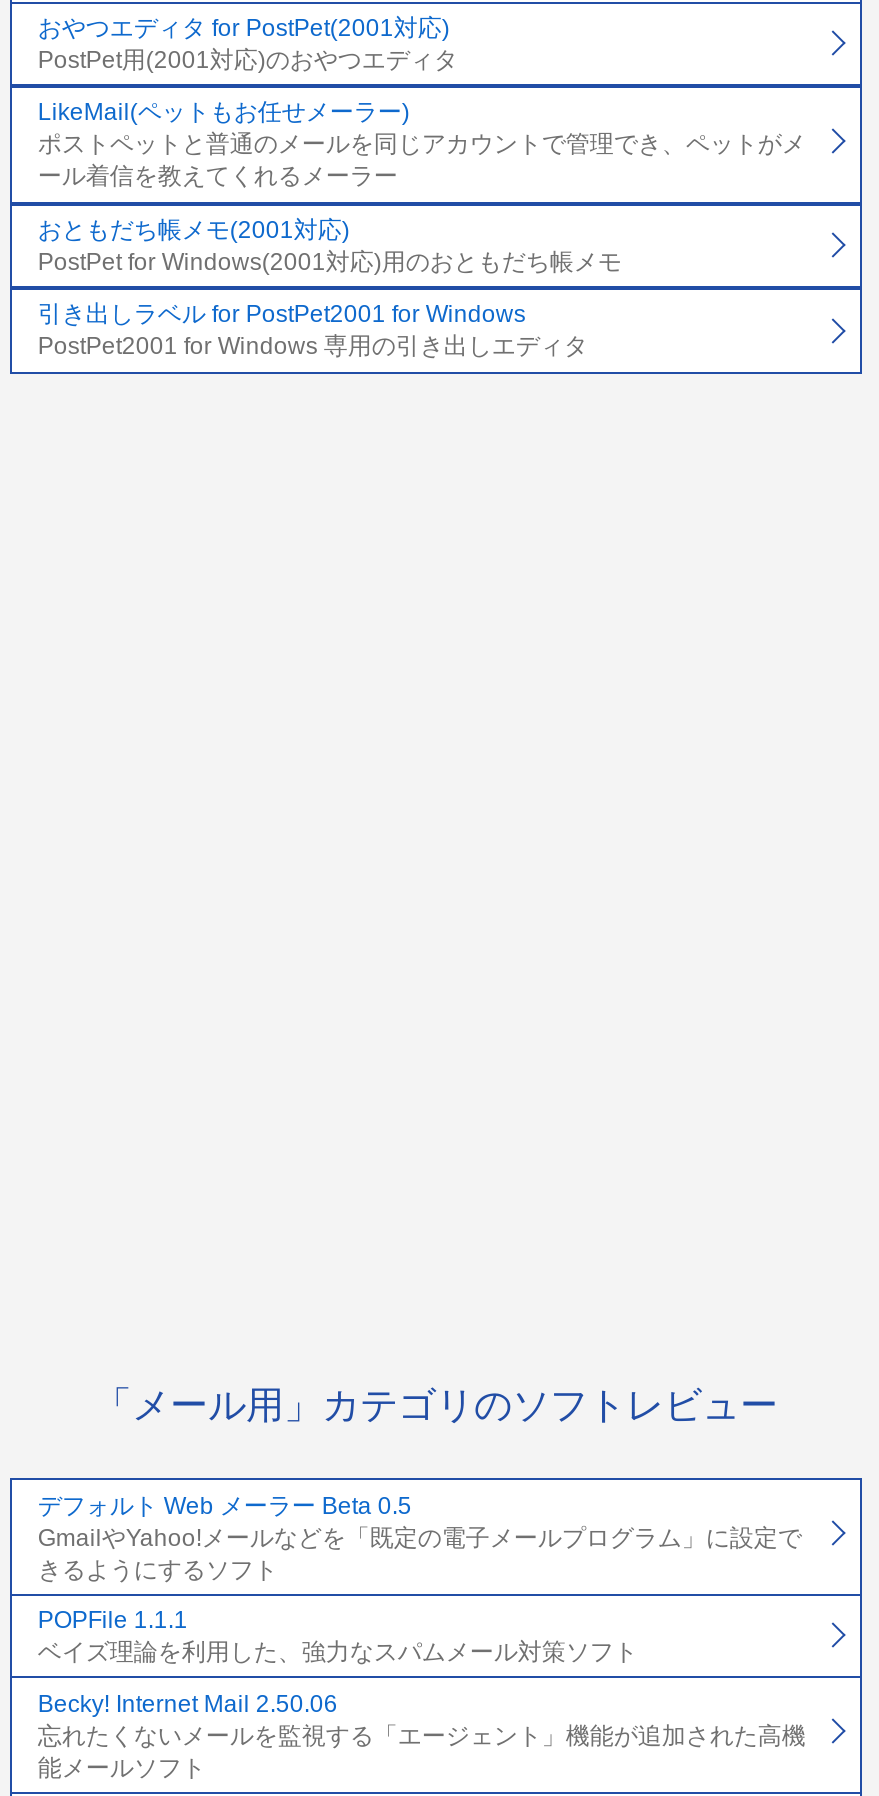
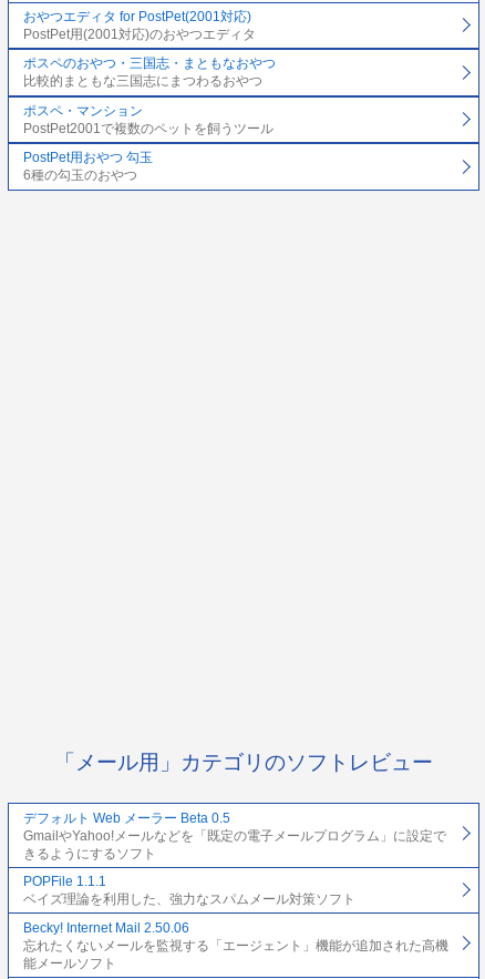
- LikeMail(ペットもお任せメーラー)
- ポストペットと普通のメールを同じアカウントで管理でき、ペットがメ
- ール着信を教えてくれるメーラー
+ ポスペのおやつ・三国志・まともなおやつ
+ 比較的まともな三国志にまつわるおやつ

- おともだち帳メモ(2001対応)
- PostPet for Windows(2001対応)用のおともだち帳メモ
+ ポスペ・マンション
+ PostPet2001で複数のペットを飼うツール

- 引き出しラベル for PostPet2001 for Windows
- PostPet2001 for Windows 専用の引き出しエディタ
+ PostPet用おやつ 勾玉
+ 6種の勾玉のおやつ
